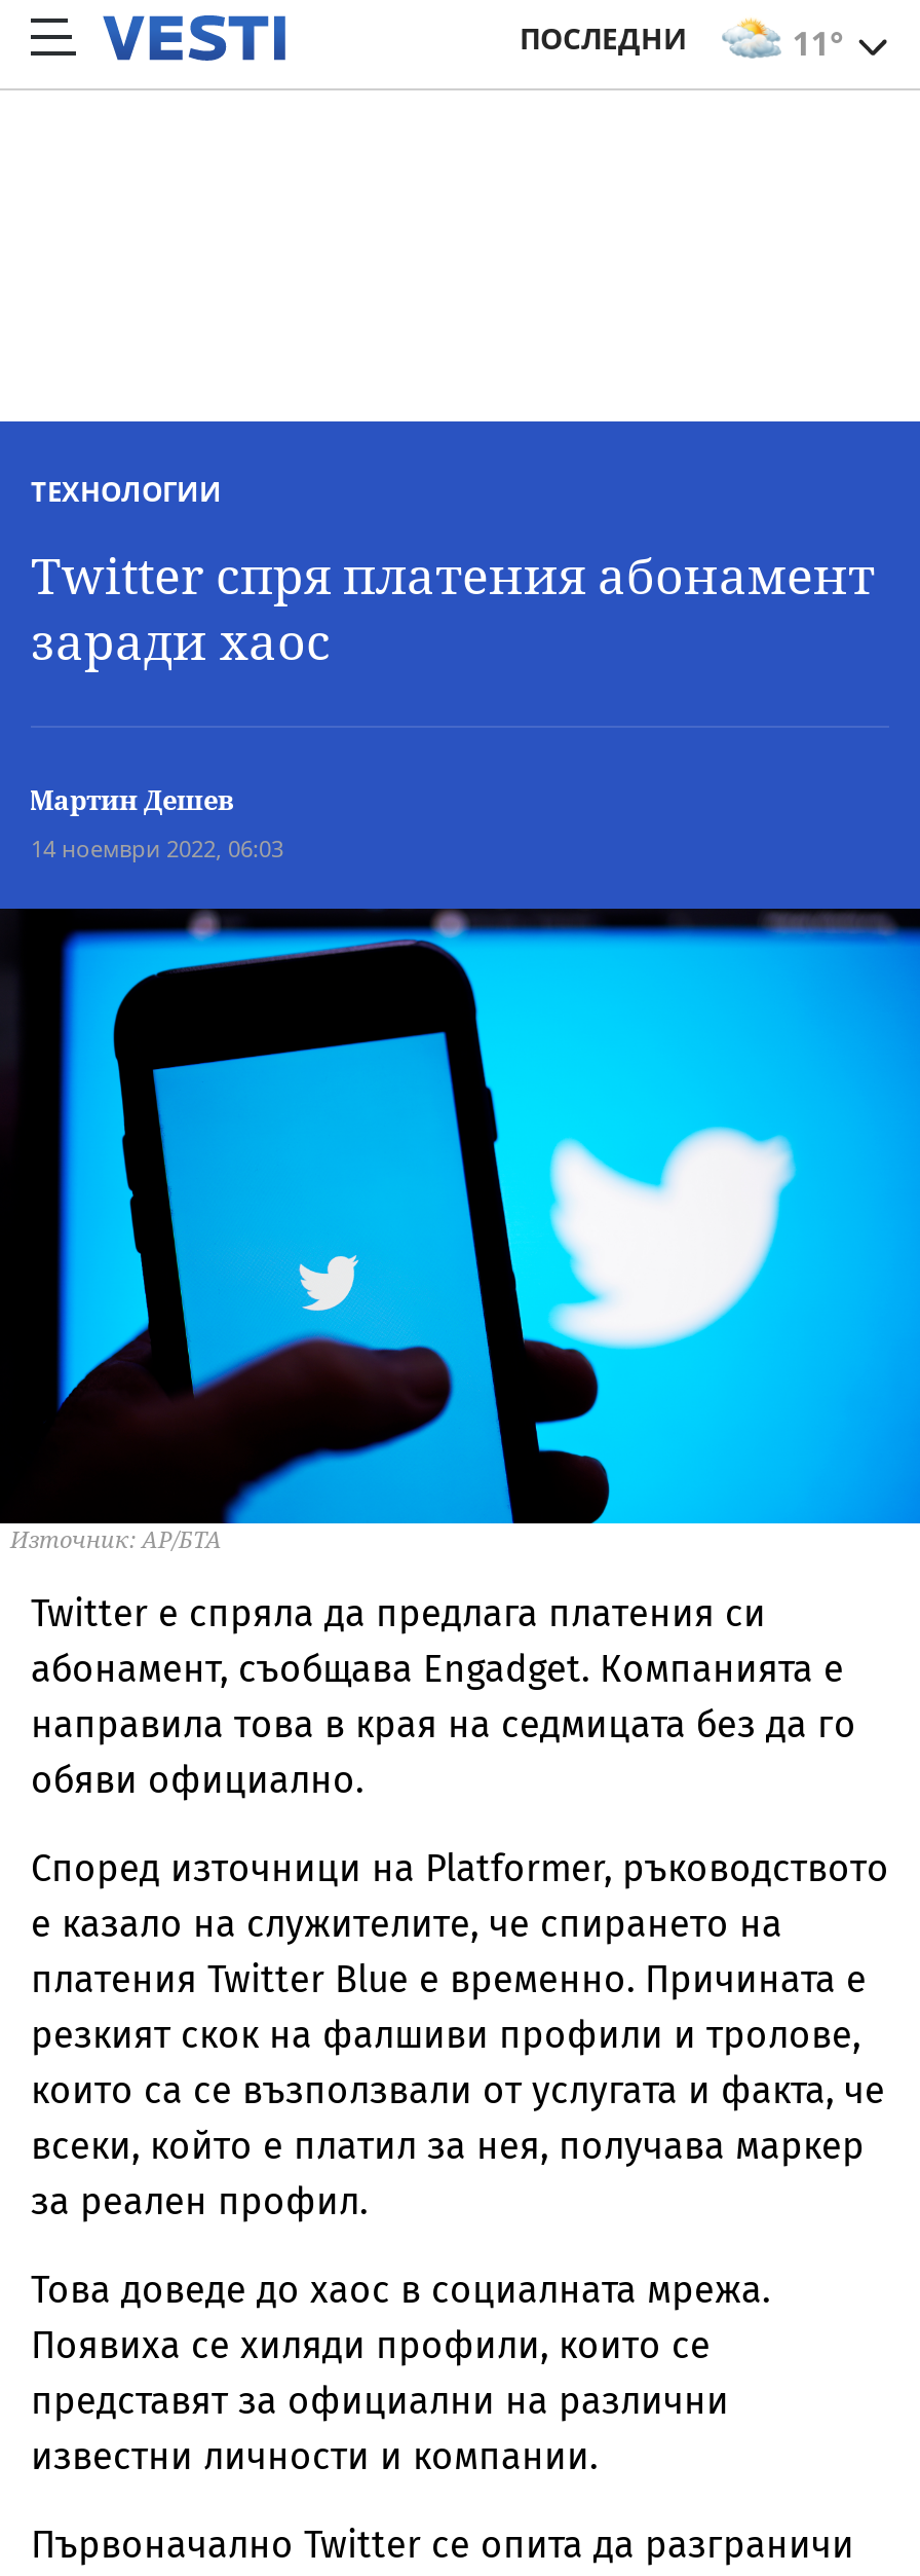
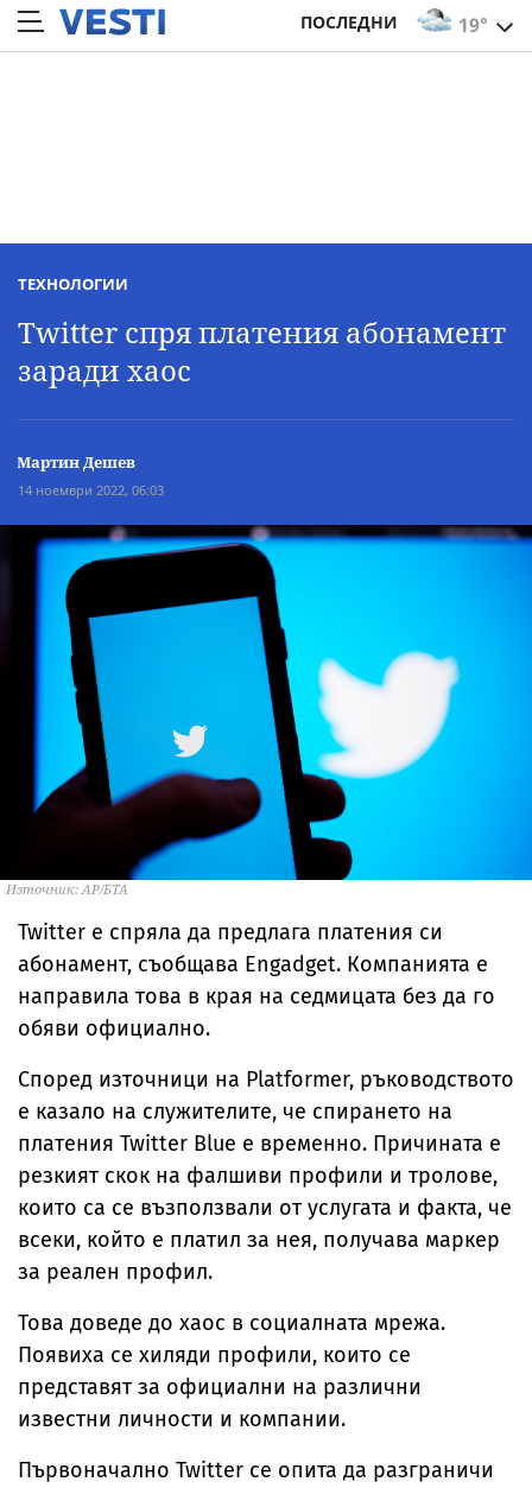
- 11°
+ 19°
